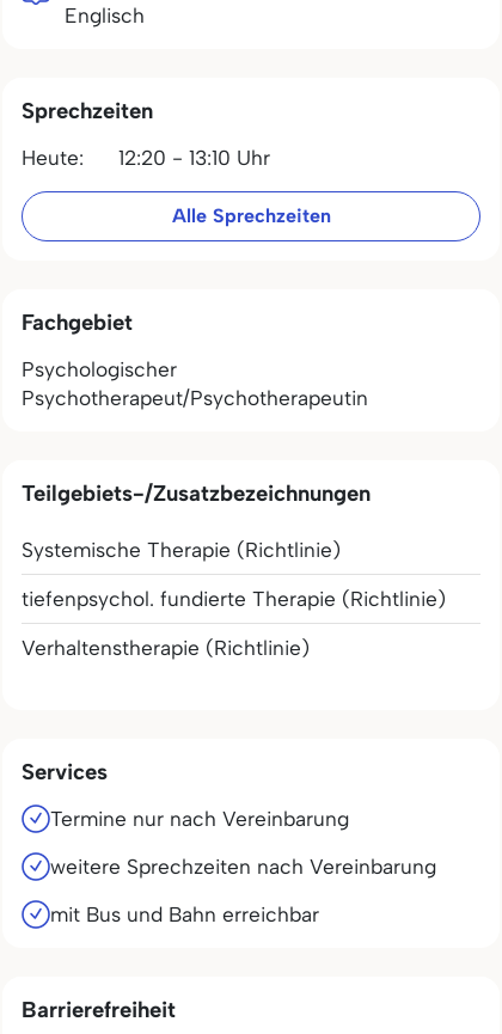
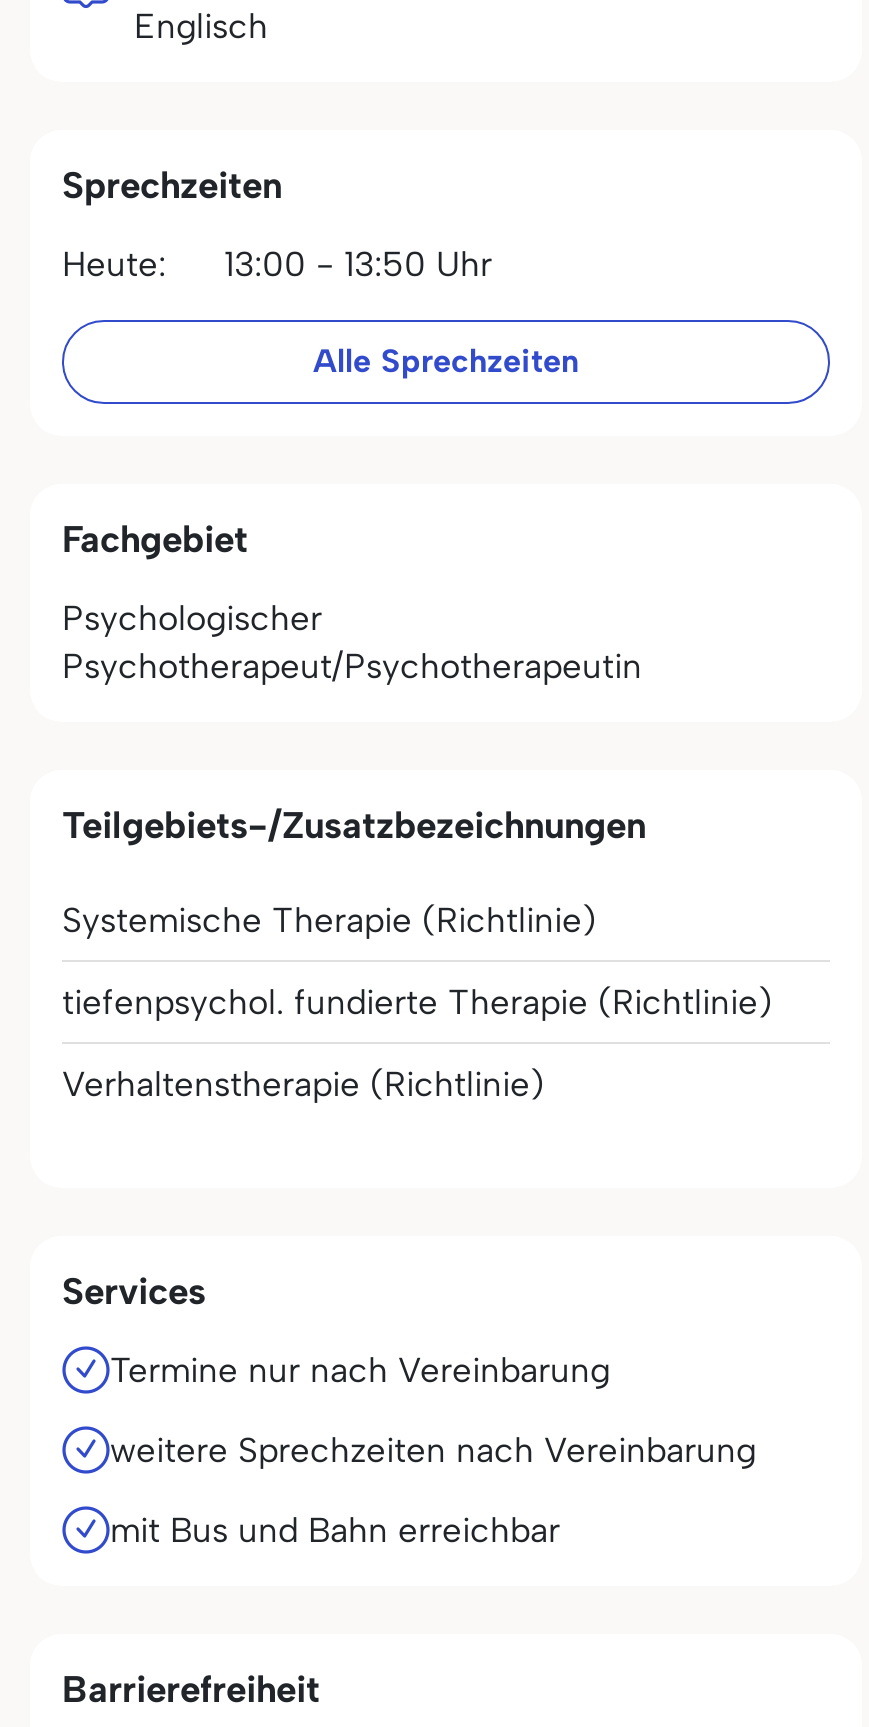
- Heute: 12:20 - 13:10 Uhr
+ Heute: 13:00 - 13:50 Uhr
